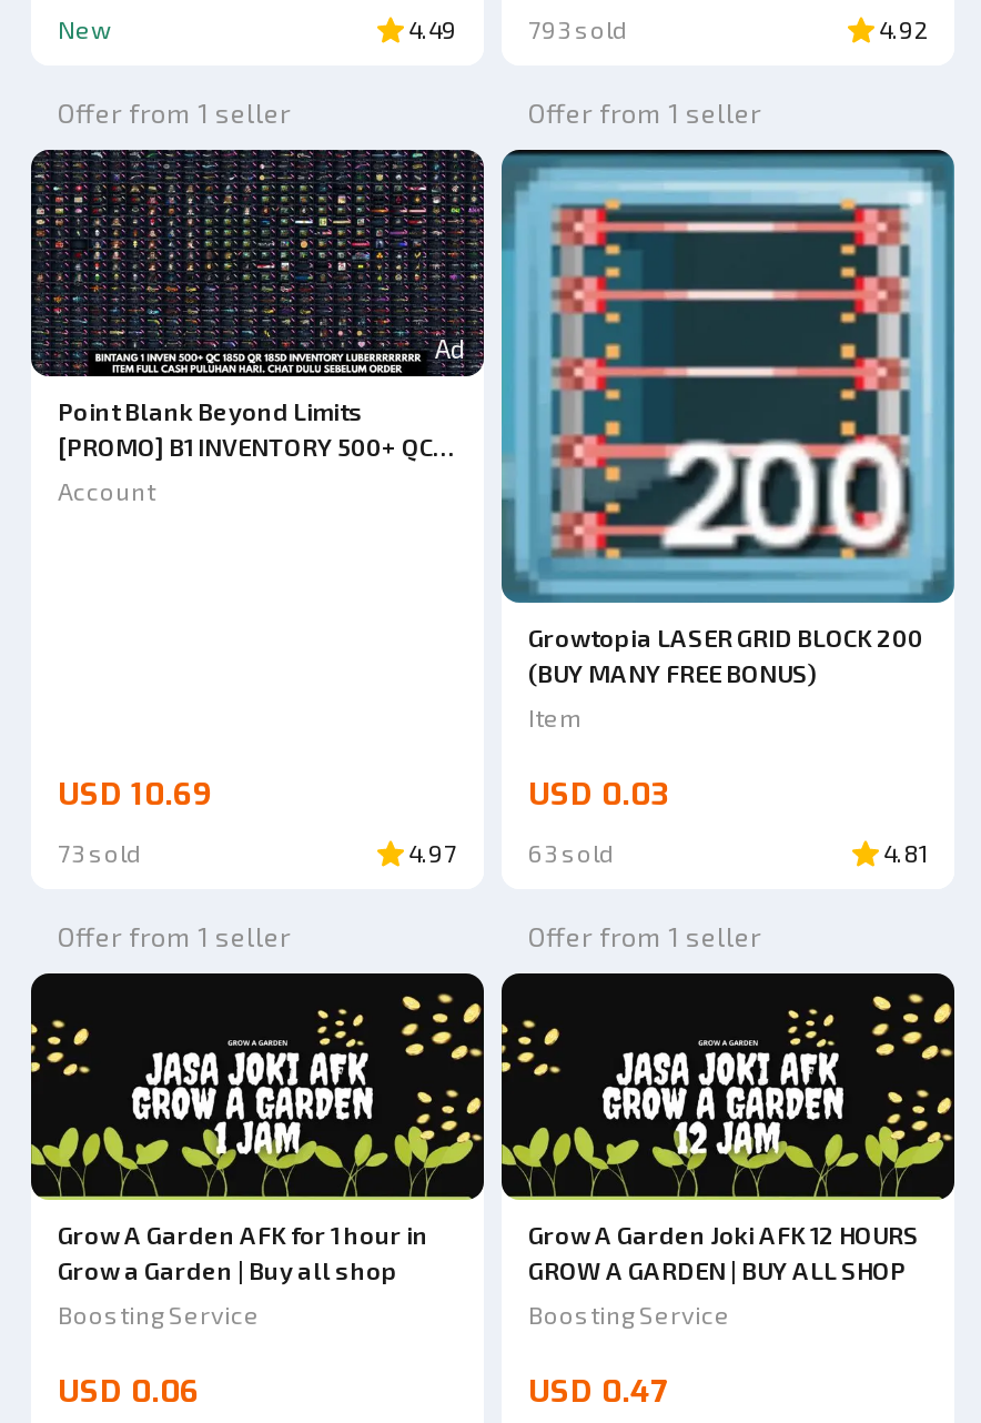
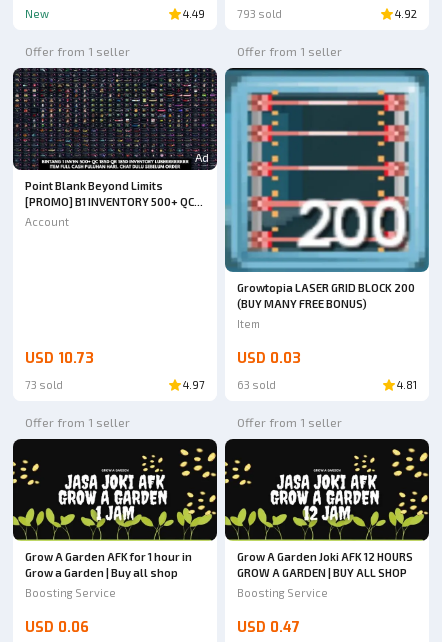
- USD 10.69
+ USD 10.73
